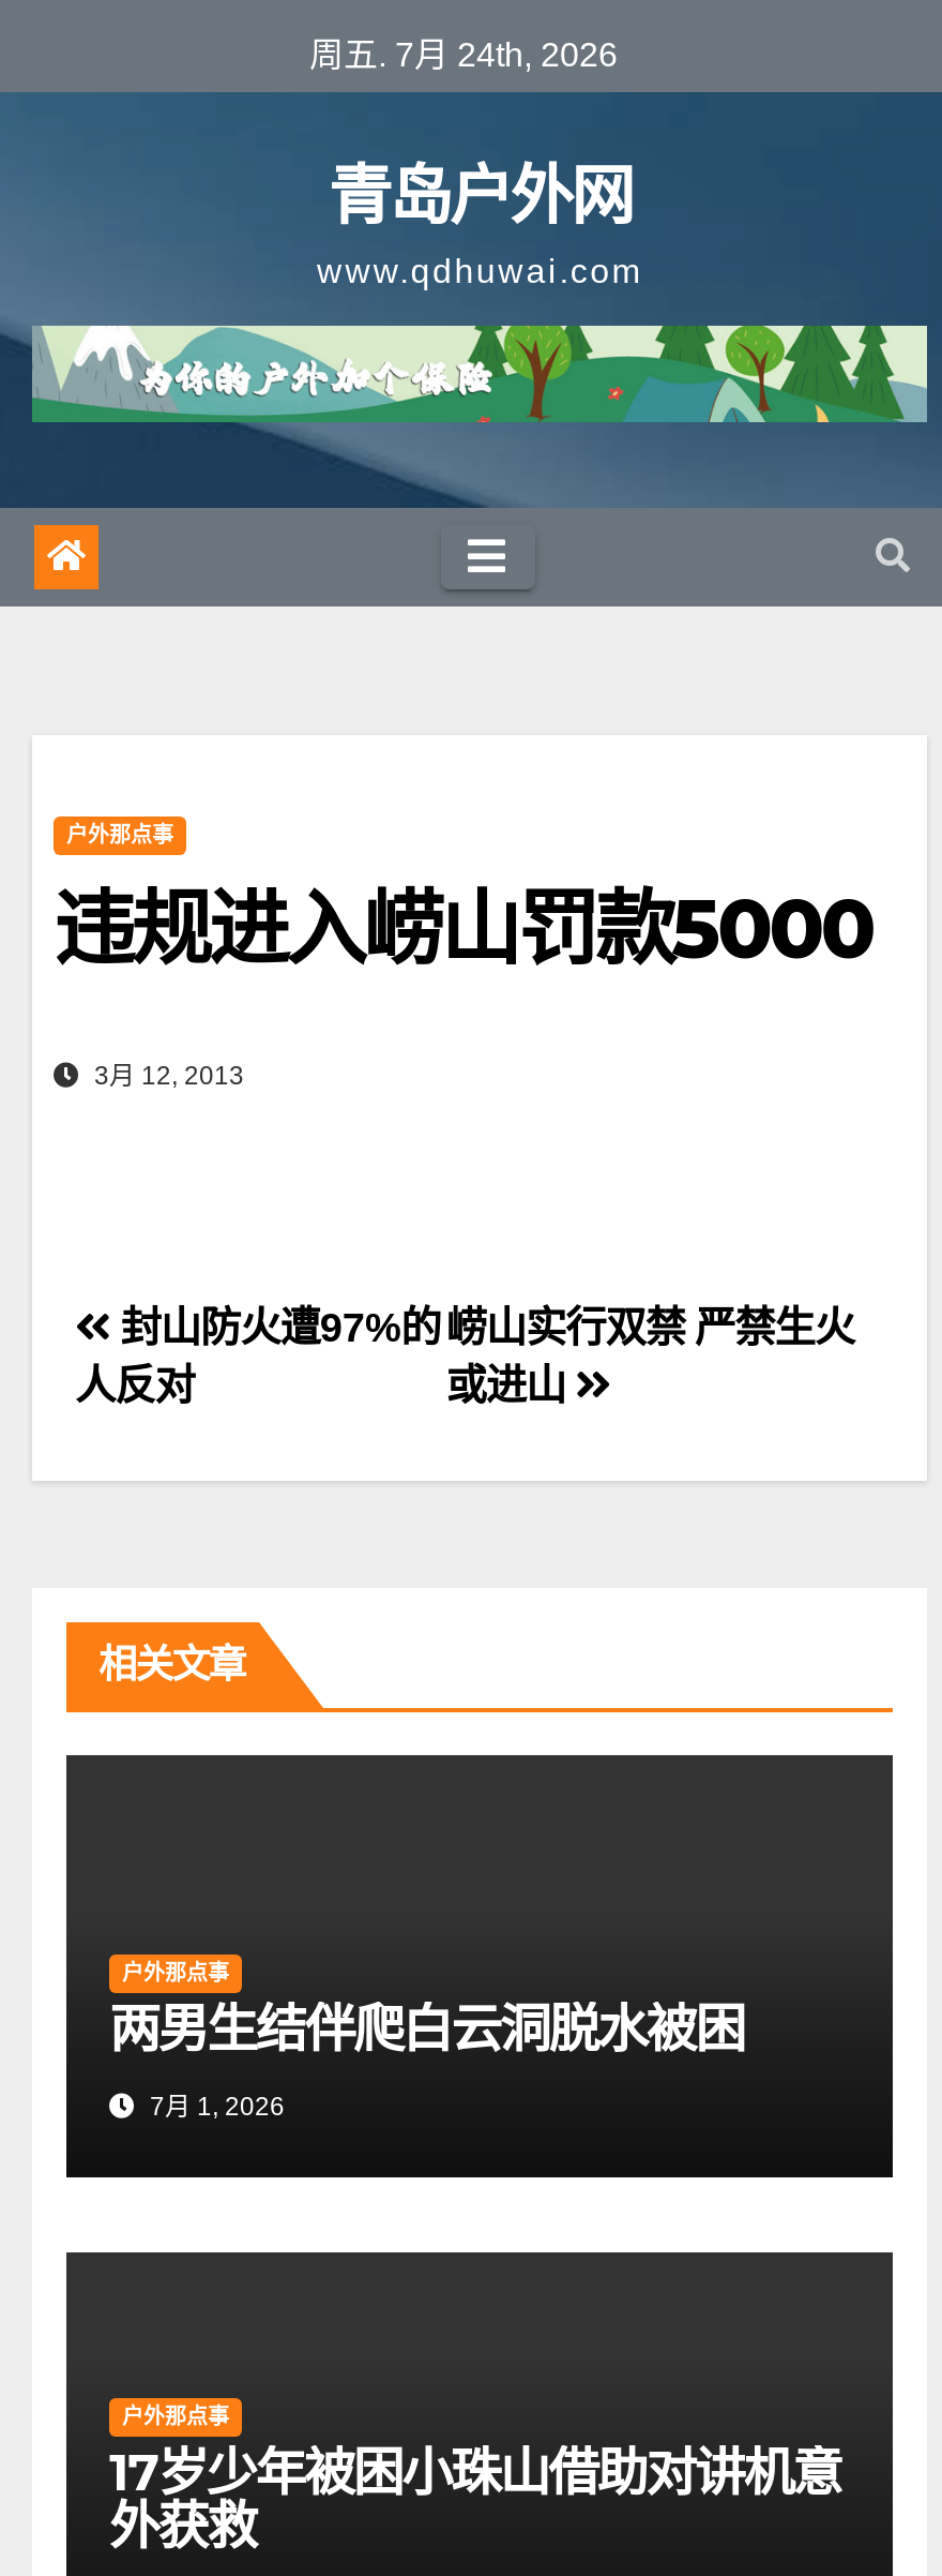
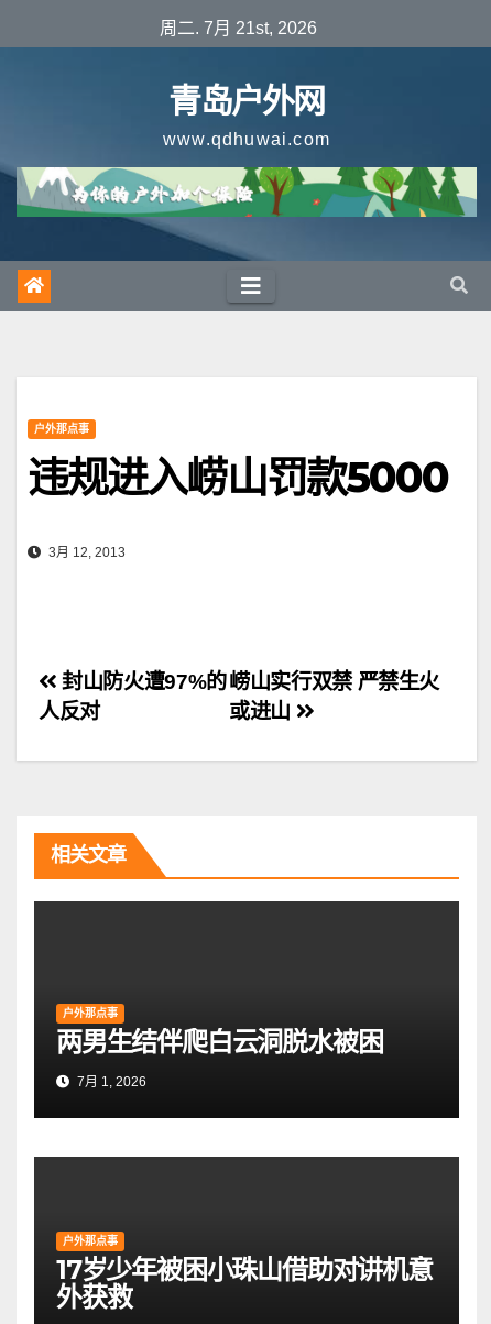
- 周五. 7月 24th, 2026
+ 周二. 7月 21st, 2026
